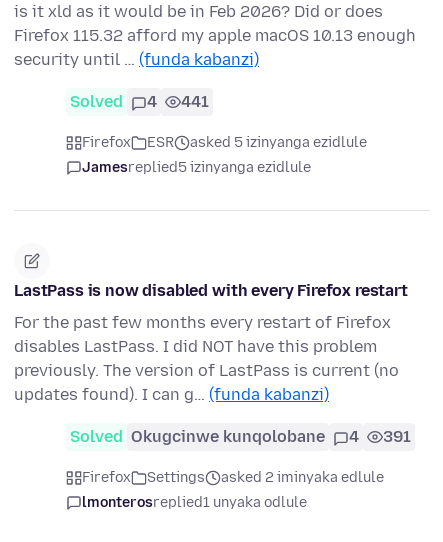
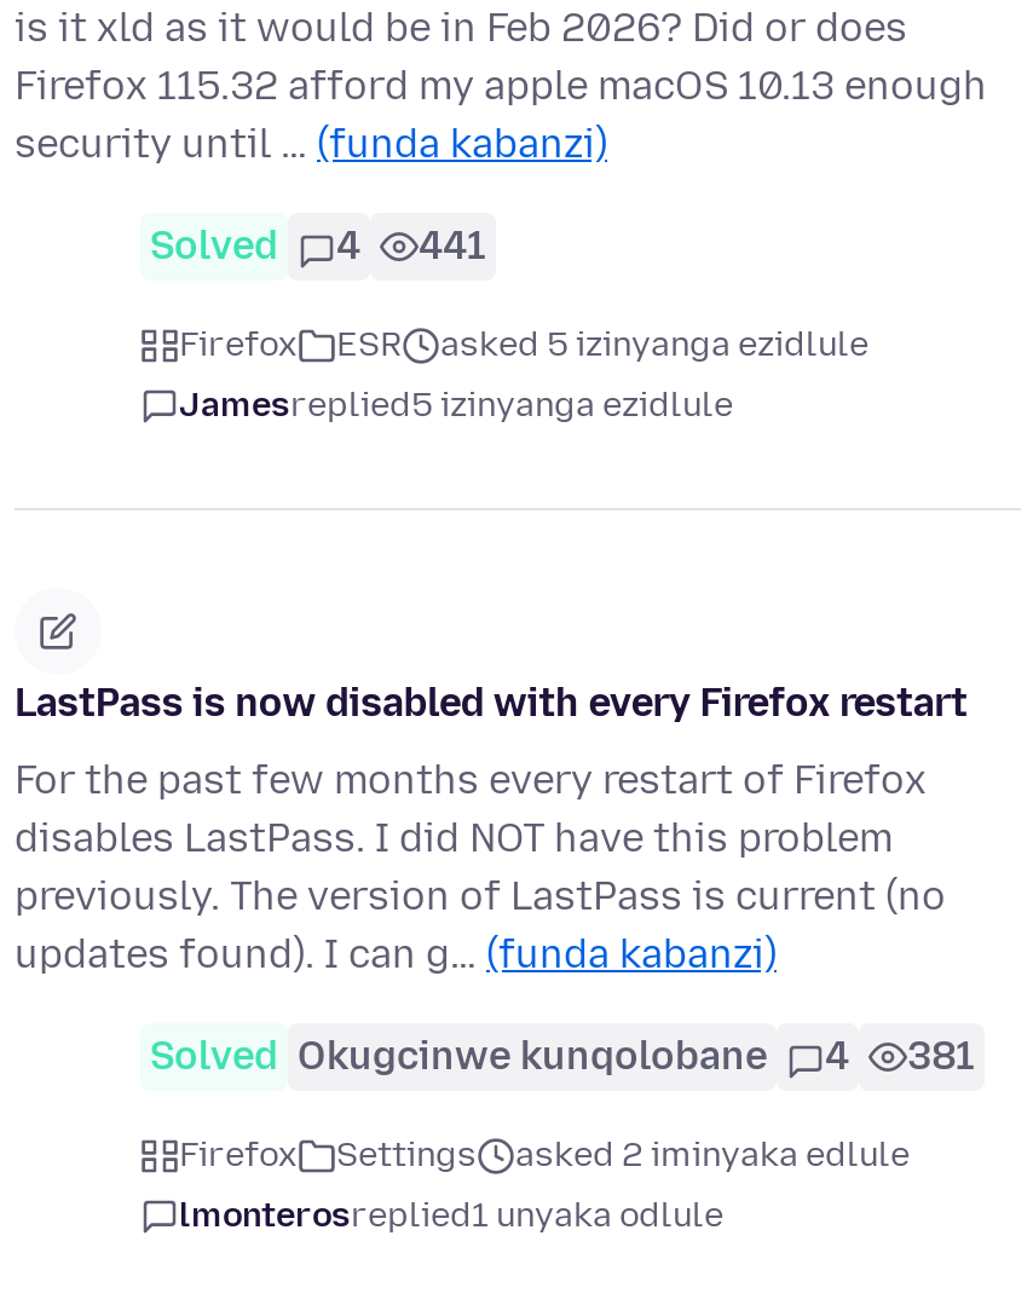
- Solved Okugcinwe kunqolobane 4 391
+ Solved Okugcinwe kunqolobane 4 381
